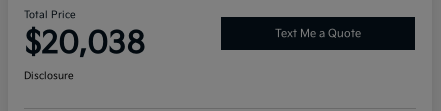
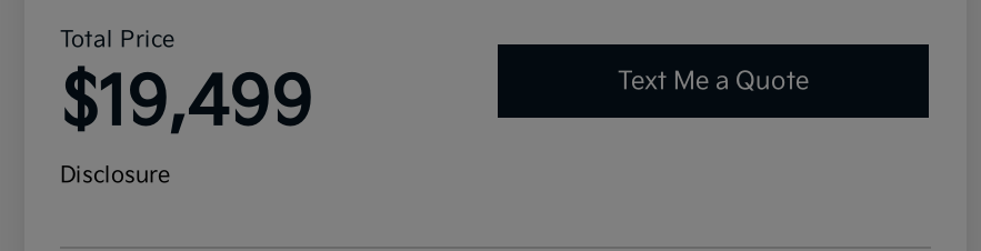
- $20,038
+ $19,499
